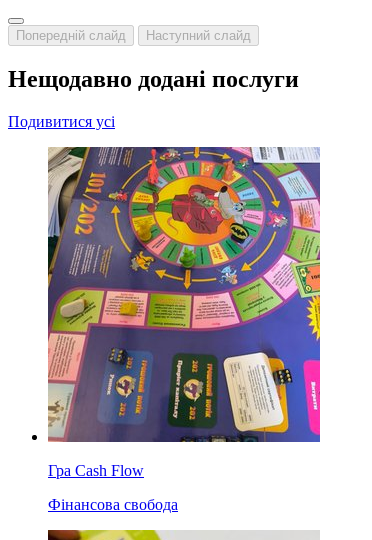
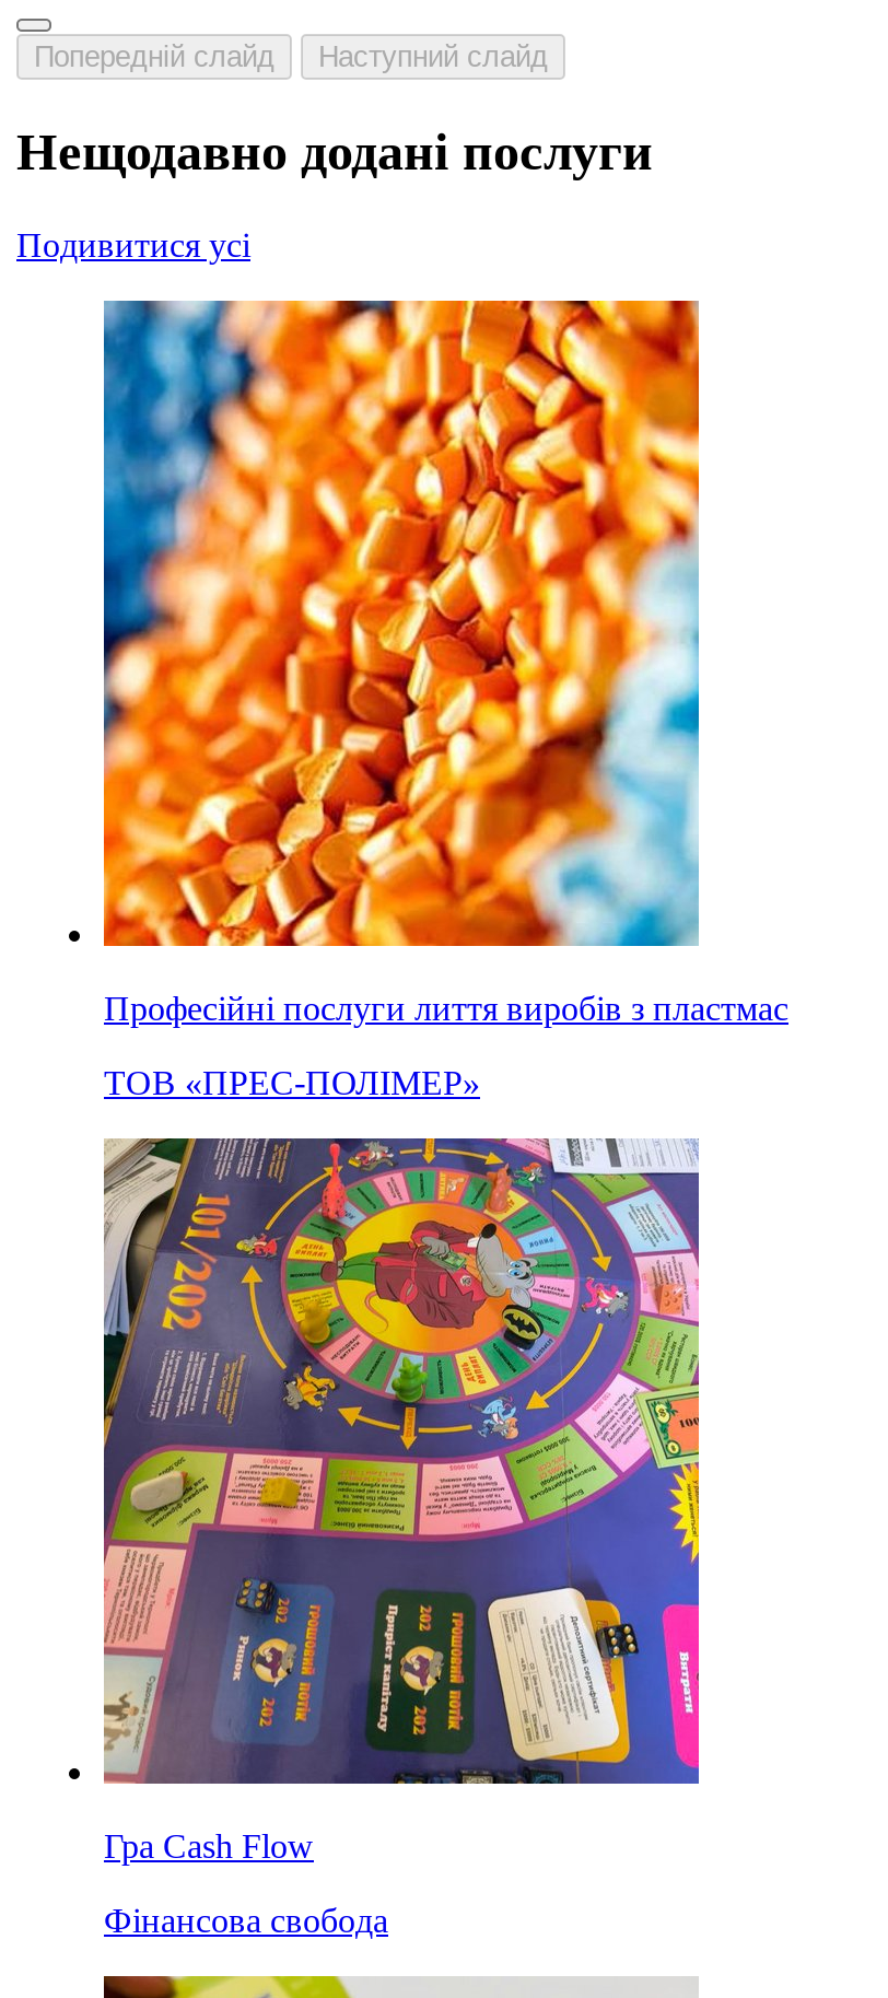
+ [image]
+ Професійні послуги лиття виробів з пластмас
+ ТОВ «ПРЕС-ПОЛІМЕР»
